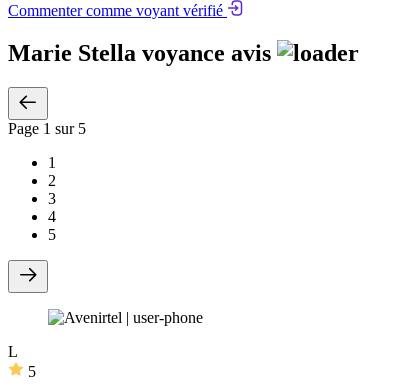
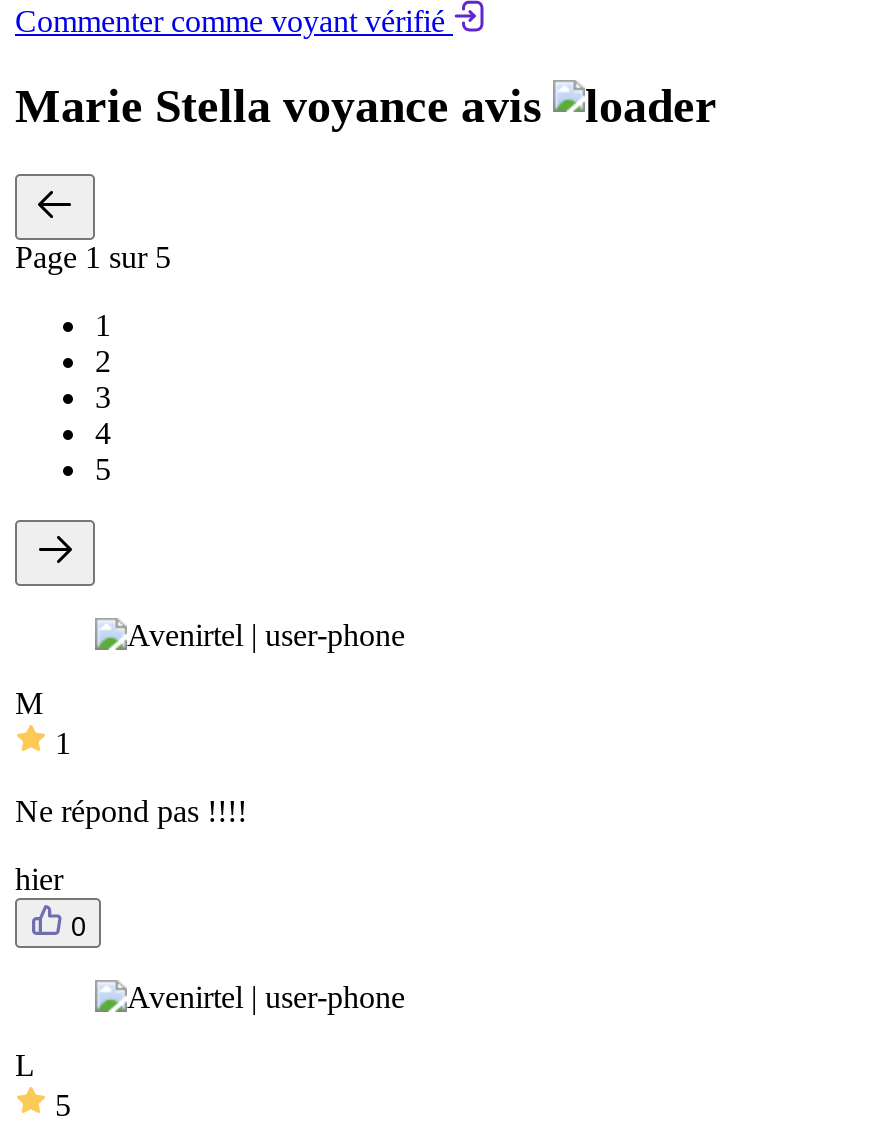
+ M
+ 1
+ Ne répond pas !!!!
+ hier
+ 0
